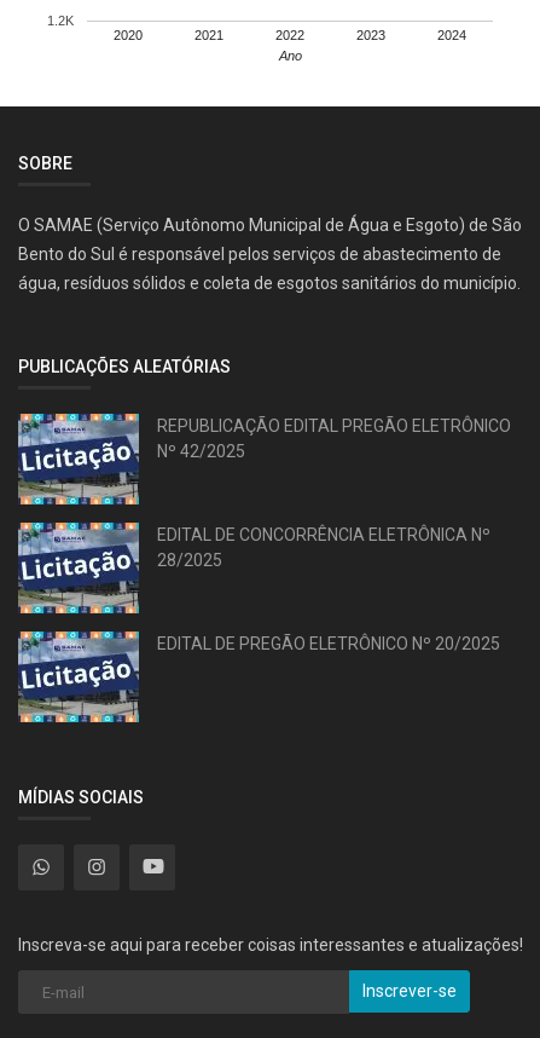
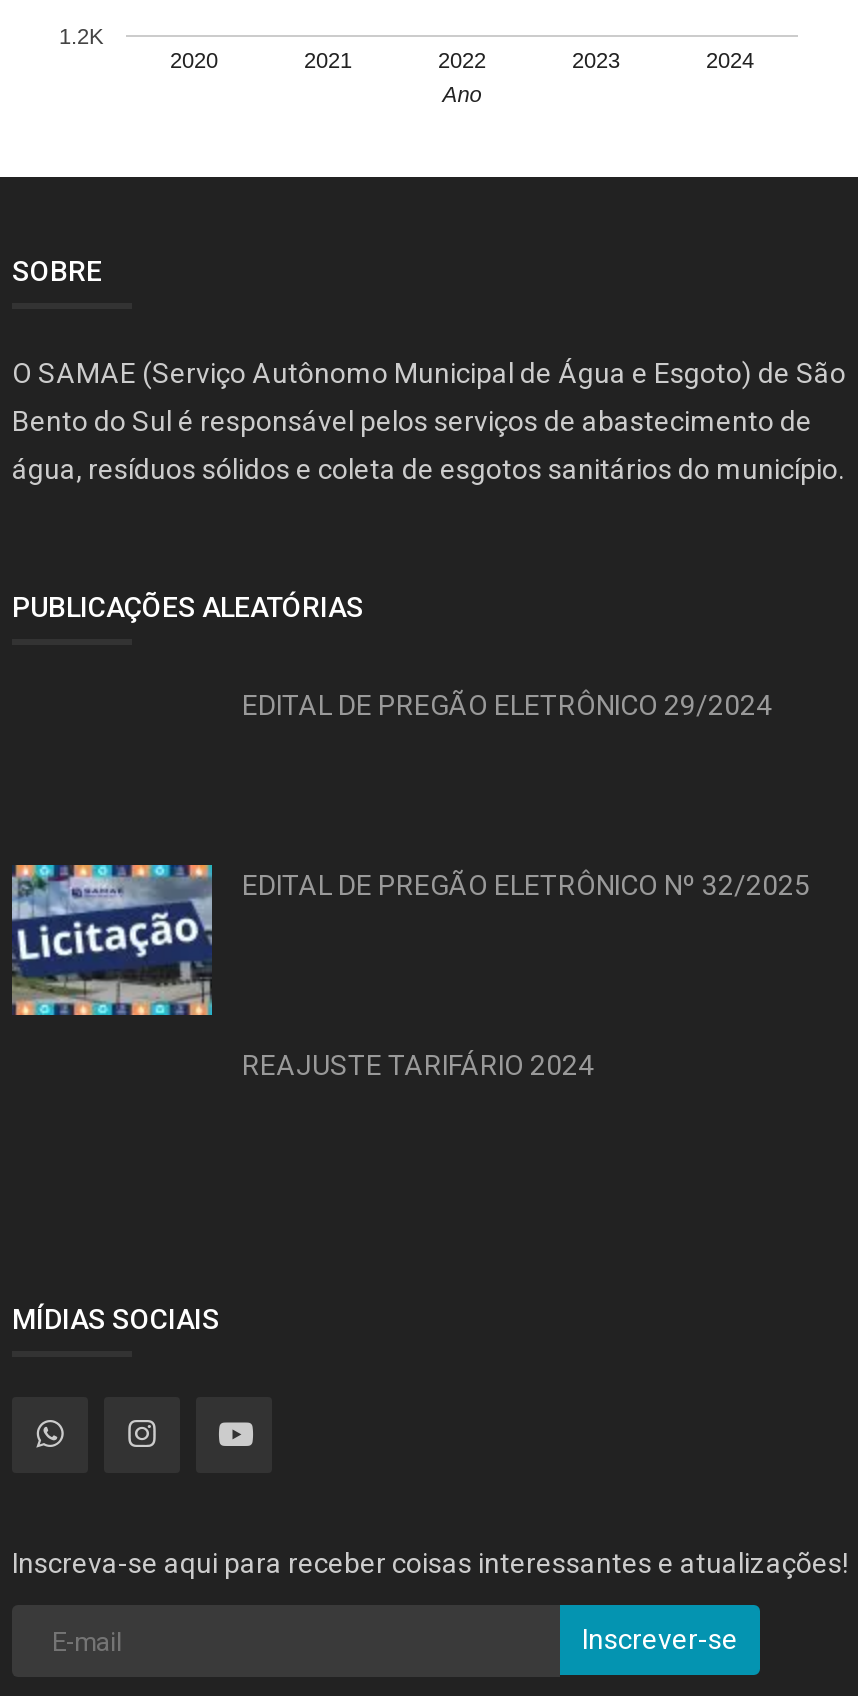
- [image]

- REPUBLICAÇÃO EDITAL PREGÃO ELETRÔNICO
- Nº 42/2025
+ EDITAL DE PREGÃO ELETRÔNICO 29/2024

- EDITAL DE CONCORRÊNCIA ELETRÔNICA Nº
- 28/2025
+ EDITAL DE PREGÃO ELETRÔNICO Nº 32/2025

- [image]

- EDITAL DE PREGÃO ELETRÔNICO Nº 20/2025
+ REAJUSTE TARIFÁRIO 2024
